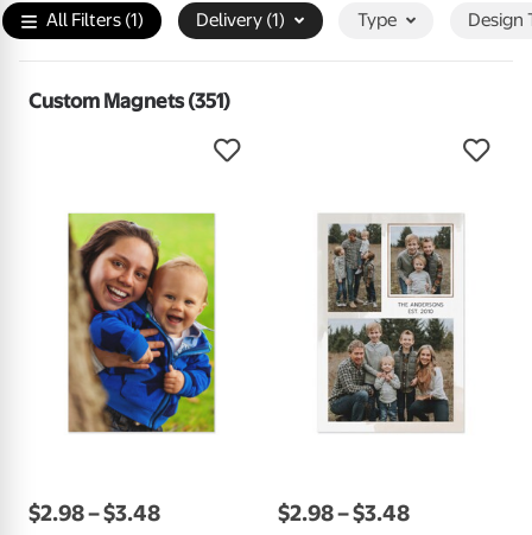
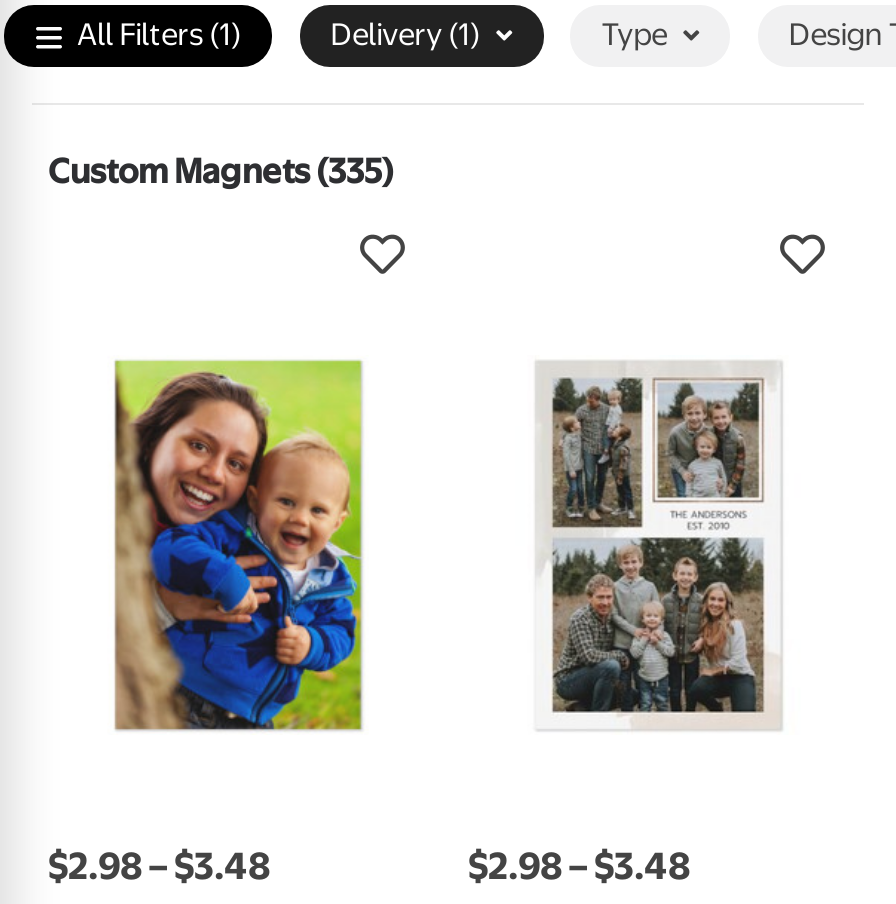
- Custom Magnets (351)
+ Custom Magnets (335)
